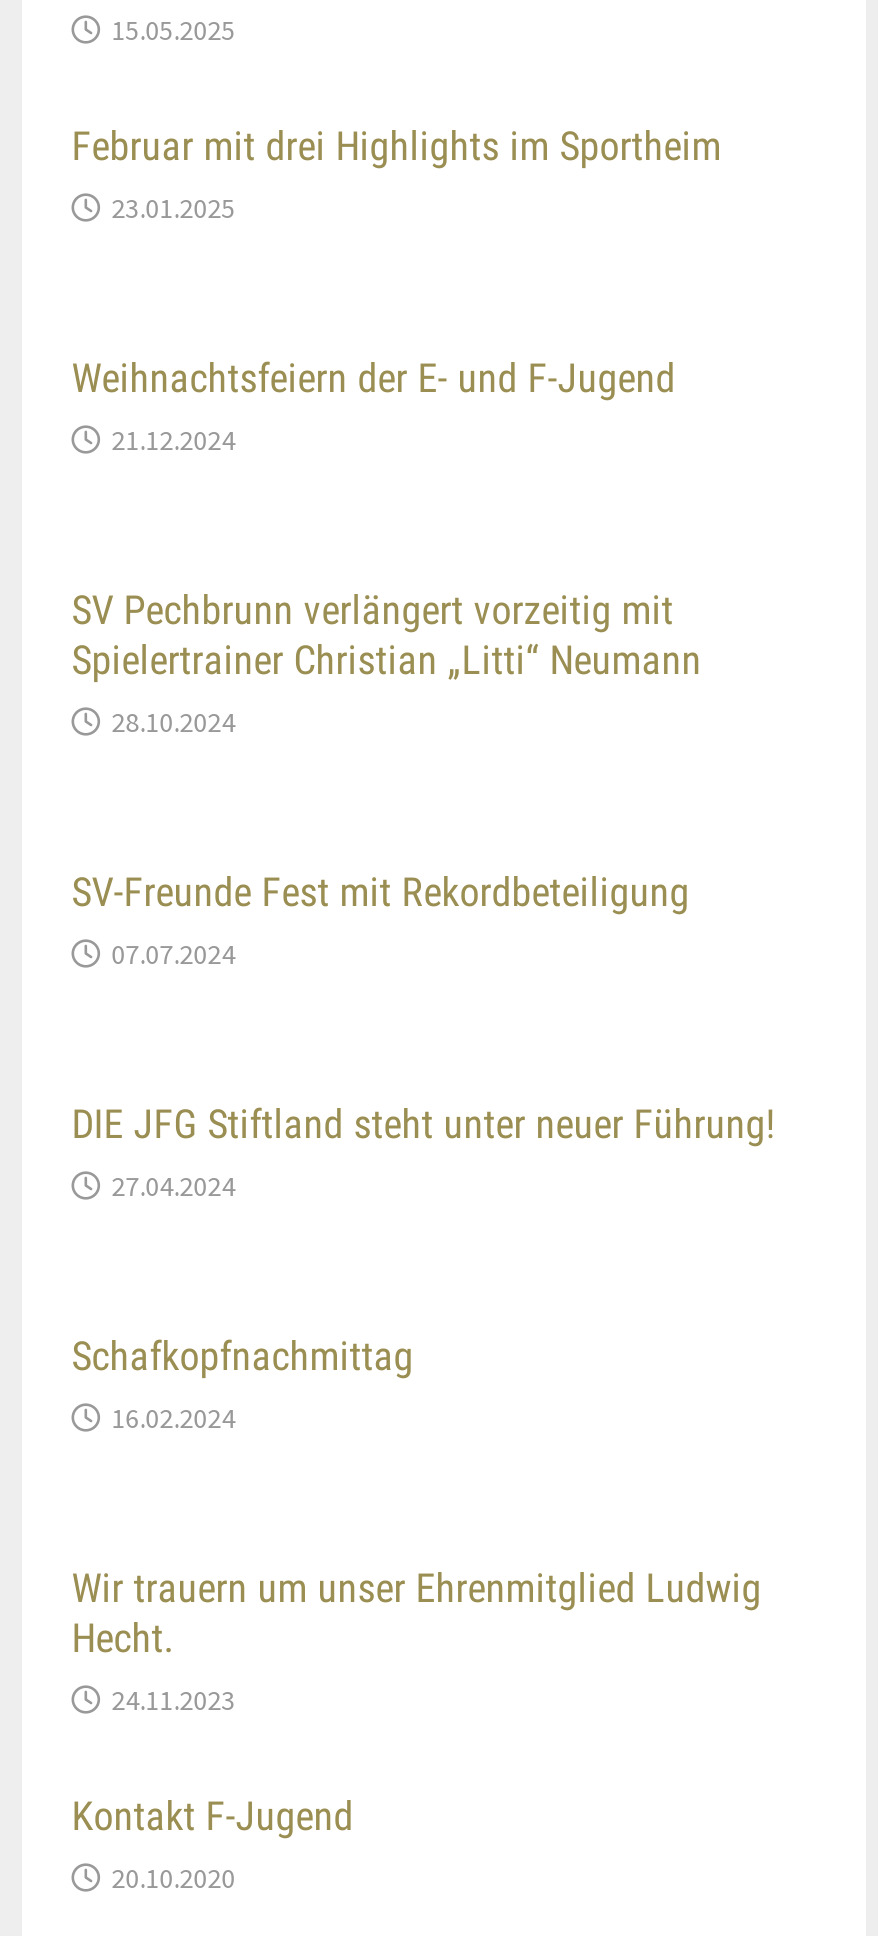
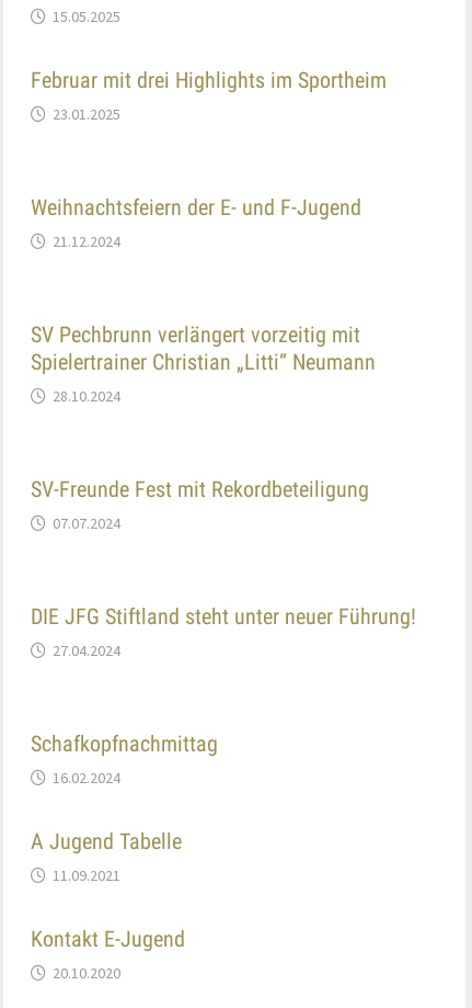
- Wir trauern um unser Ehrenmitglied Ludwig
- Hecht.
- 24.11.2023
+ A Jugend Tabelle
+ 11.09.2021

- Kontakt F-Jugend
+ Kontakt E-Jugend
